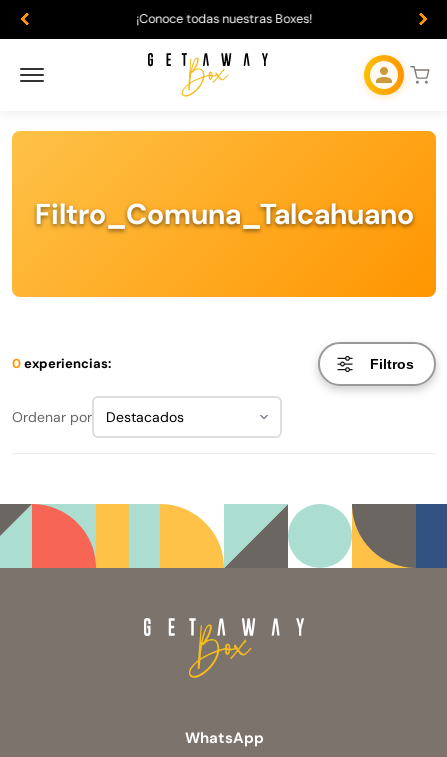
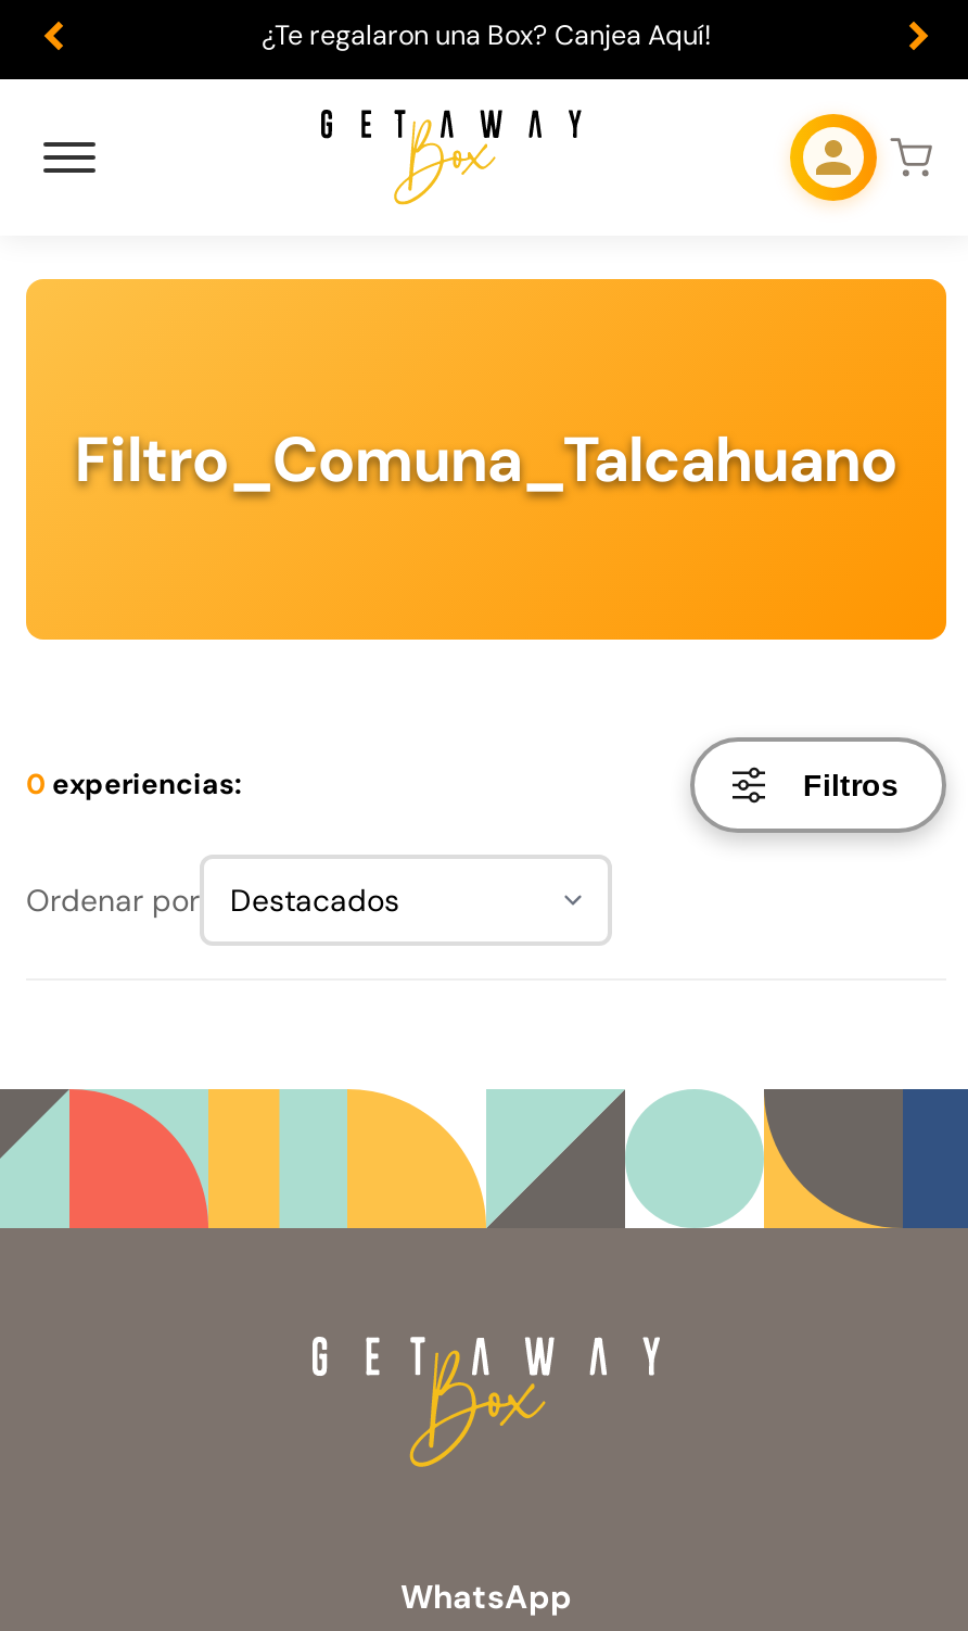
- ¡Conoce todas nuestras Boxes!
+ ¿Te regalaron una Box? Canjea Aquí!
